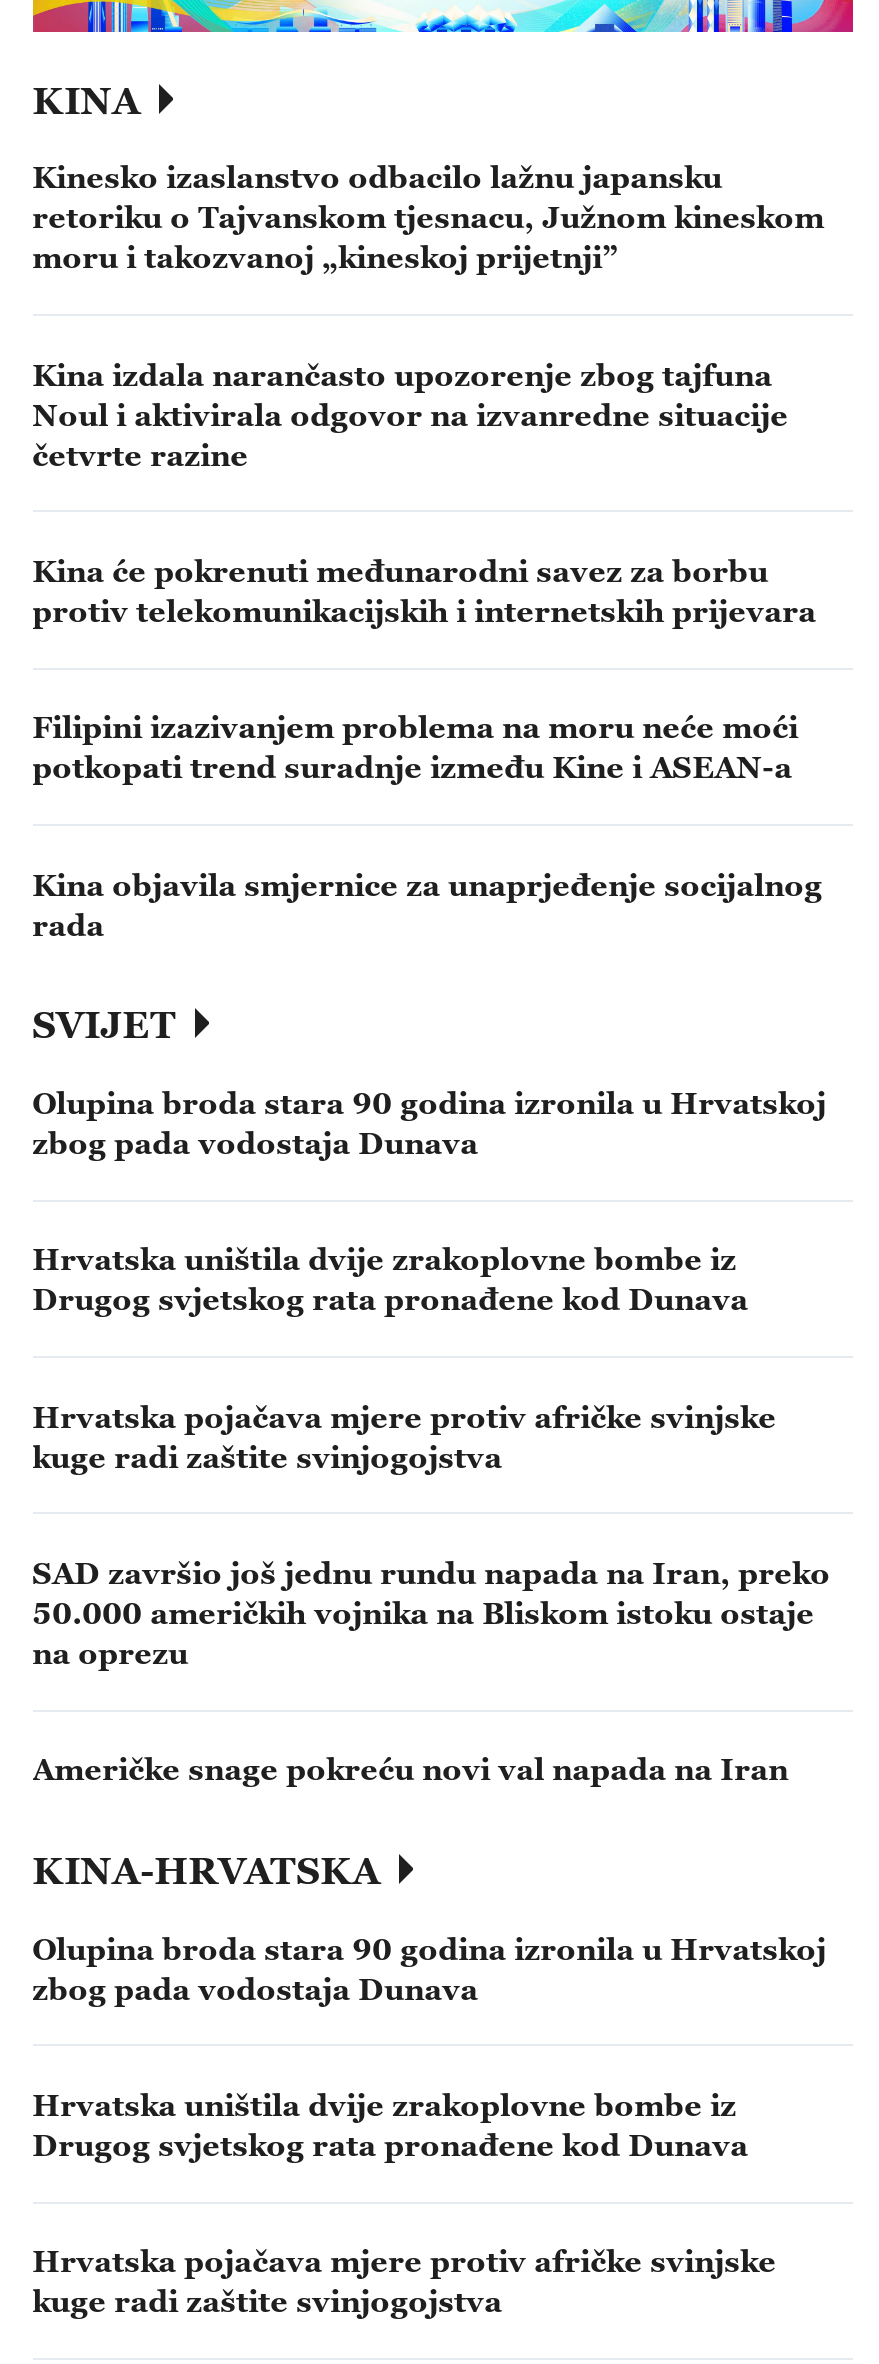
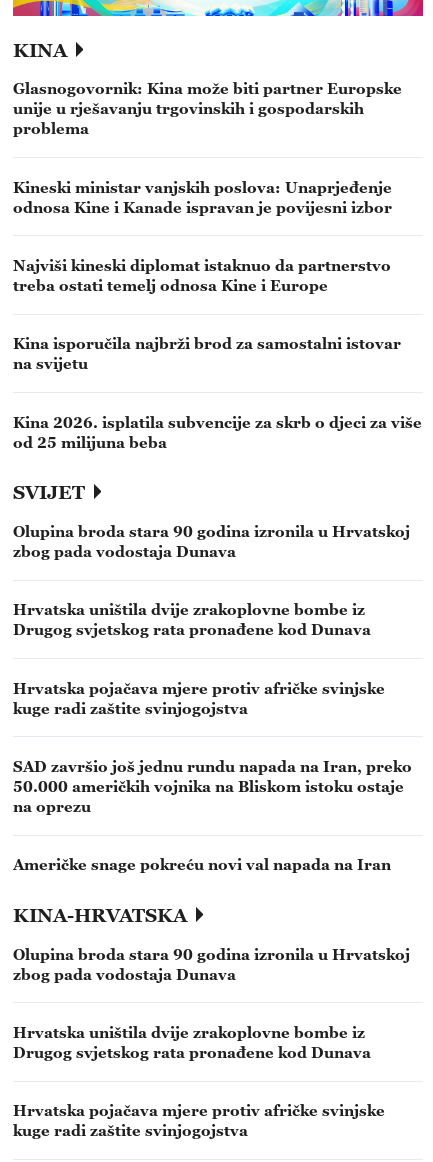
- Kinesko izaslanstvo odbacilo lažnu japansku
- retoriku o Tajvanskom tjesnacu, Južnom kineskom
- moru i takozvanoj „kineskoj prijetnji”
+ Glasnogovornik: Kina može biti partner Europske
+ unije u rješavanju trgovinskih i gospodarskih
+ problema

- Kina izdala narančasto upozorenje zbog tajfuna
- Noul i aktivirala odgovor na izvanredne situacije
- četvrte razine
+ Kineski ministar vanjskih poslova: Unaprjeđenje
+ odnosa Kine i Kanade ispravan je povijesni izbor

- Kina će pokrenuti međunarodni savez za borbu
- protiv telekomunikacijskih i internetskih prijevara
+ Najviši kineski diplomat istaknuo da partnerstvo
+ treba ostati temelj odnosa Kine i Europe

- Filipini izazivanjem problema na moru neće moći
- potkopati trend suradnje između Kine i ASEAN-a
+ Kina isporučila najbrži brod za samostalni istovar
+ na svijetu

- Kina objavila smjernice za unaprjeđenje socijalnog
- rada
+ Kina 2026. isplatila subvencije za skrb o djeci za više
+ od 25 milijuna beba
